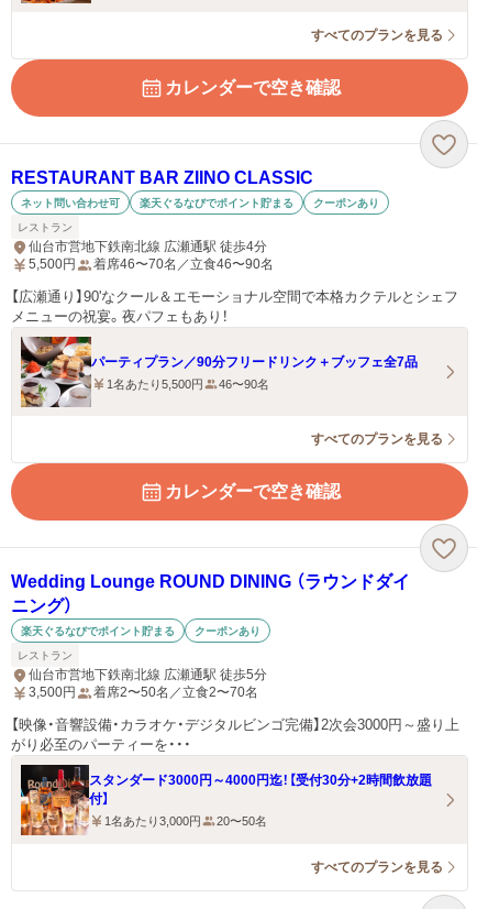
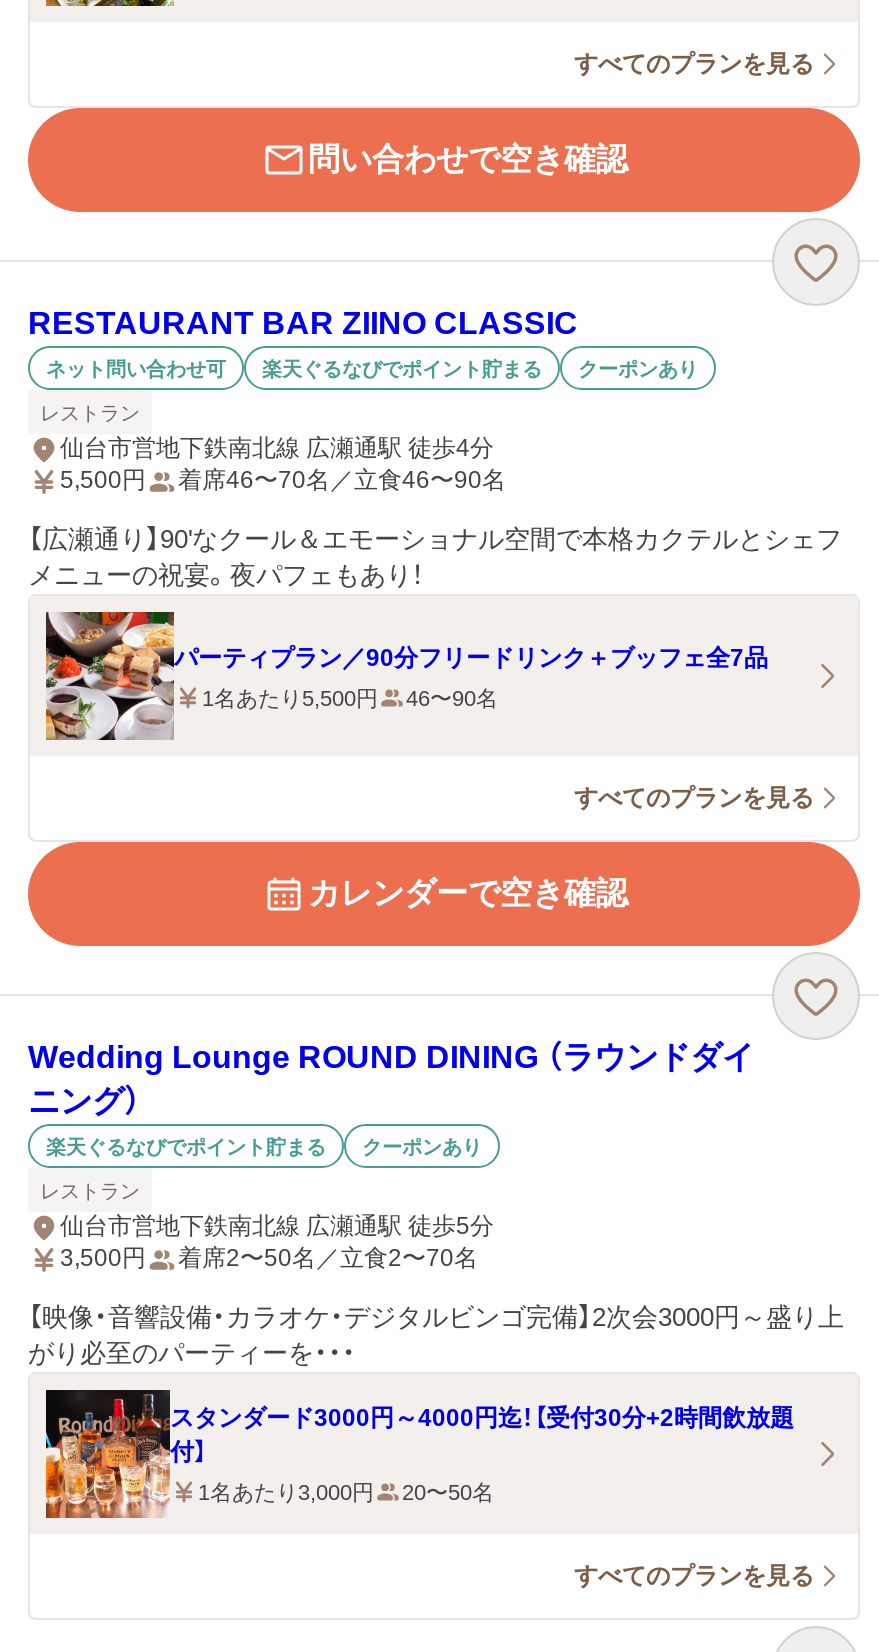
- カレンダーで空き確認
+ 問い合わせで空き確認
